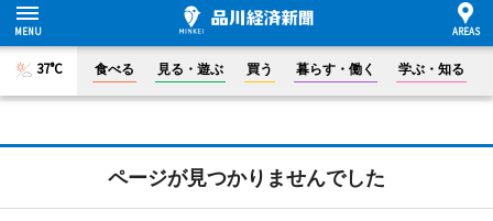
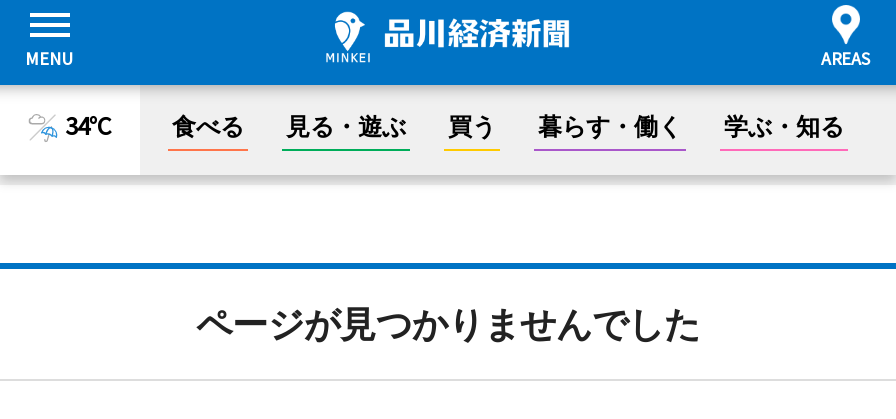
- 37°C 食べる 見る・遊ぶ 買う 暮らす・働く 学ぶ・知る
+ 34°C 食べる 見る・遊ぶ 買う 暮らす・働く 学ぶ・知る
